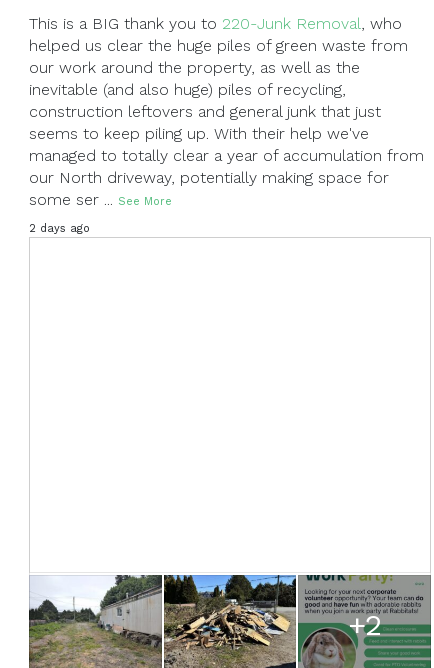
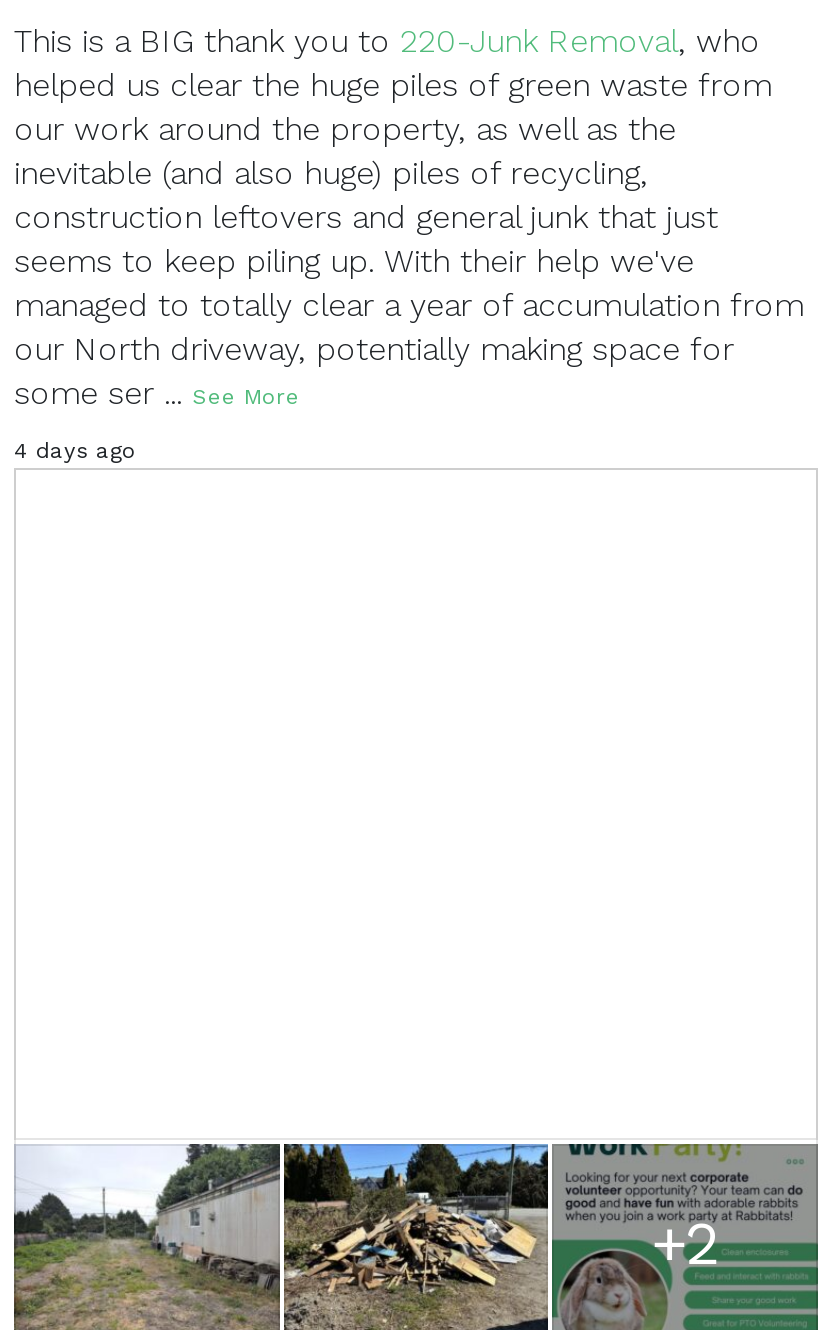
- 2 days ago
+ 4 days ago
